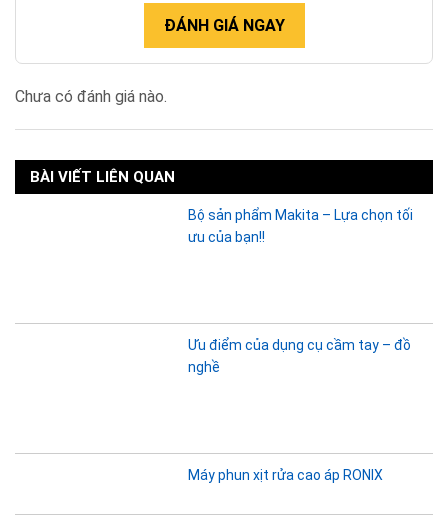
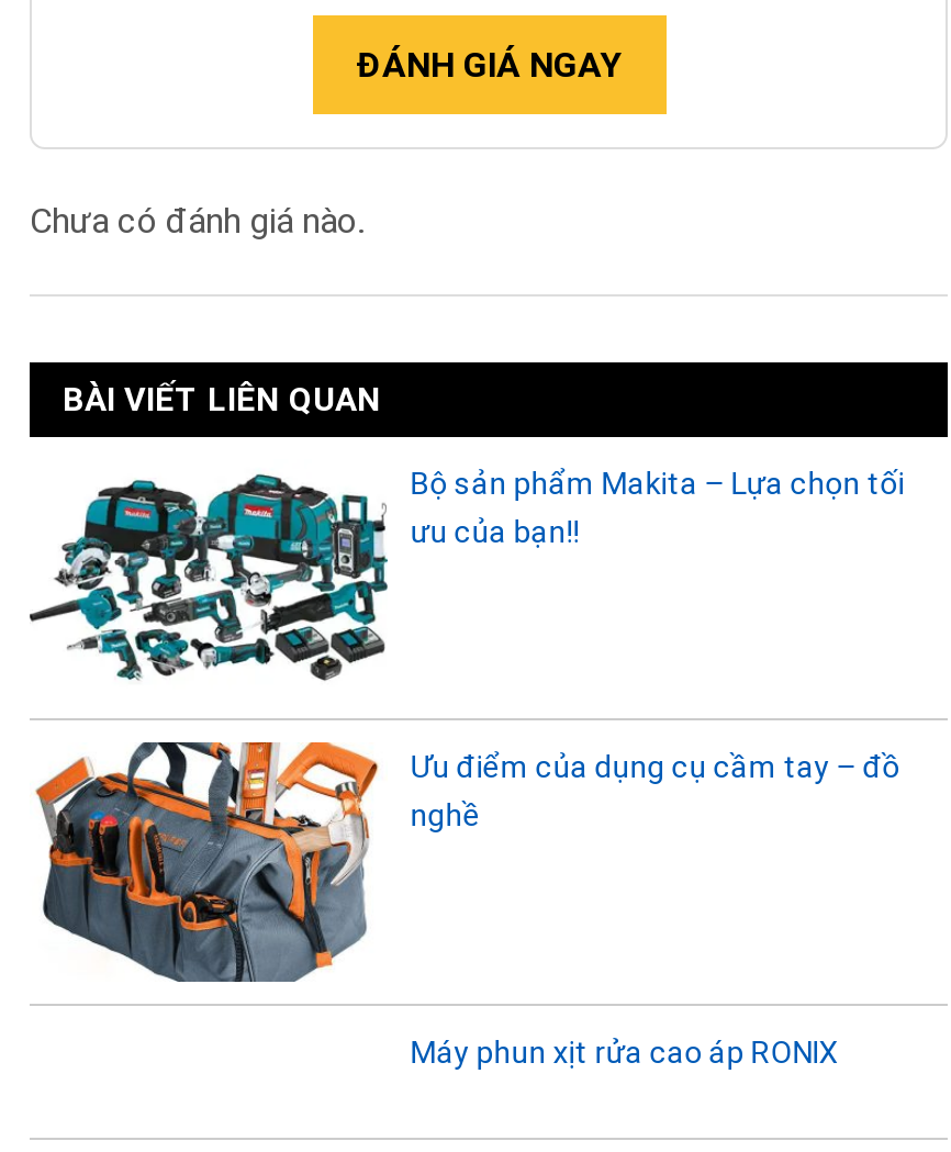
+ [image]

+ [image]
